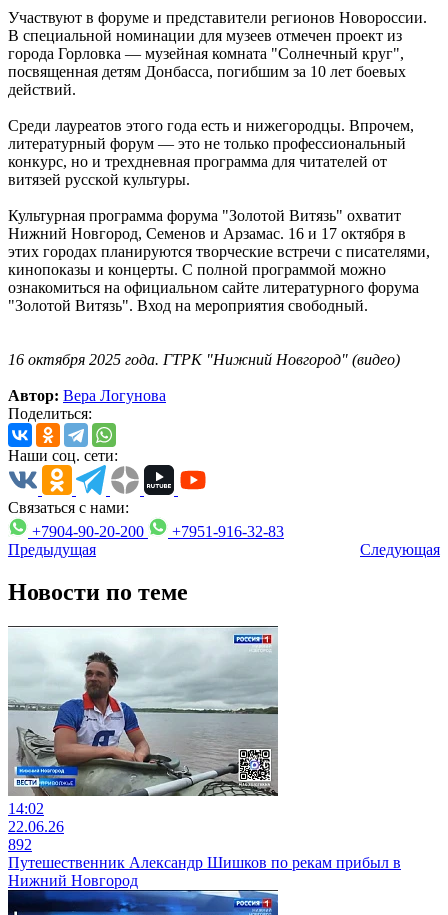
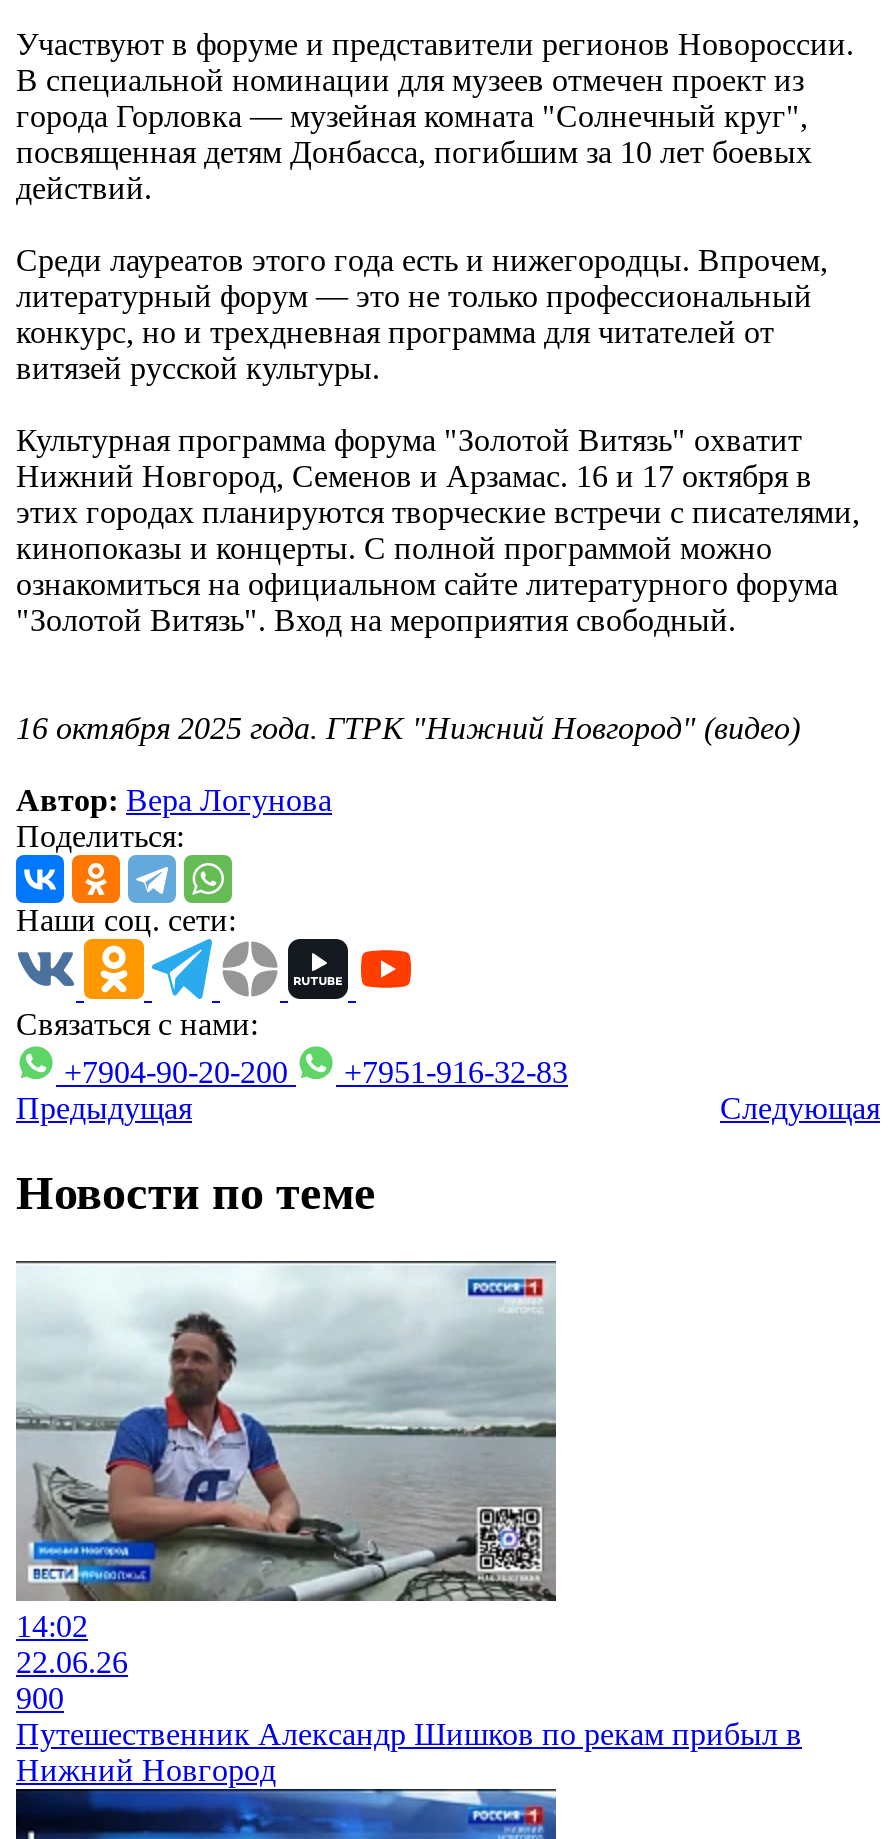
- 892
+ 900
